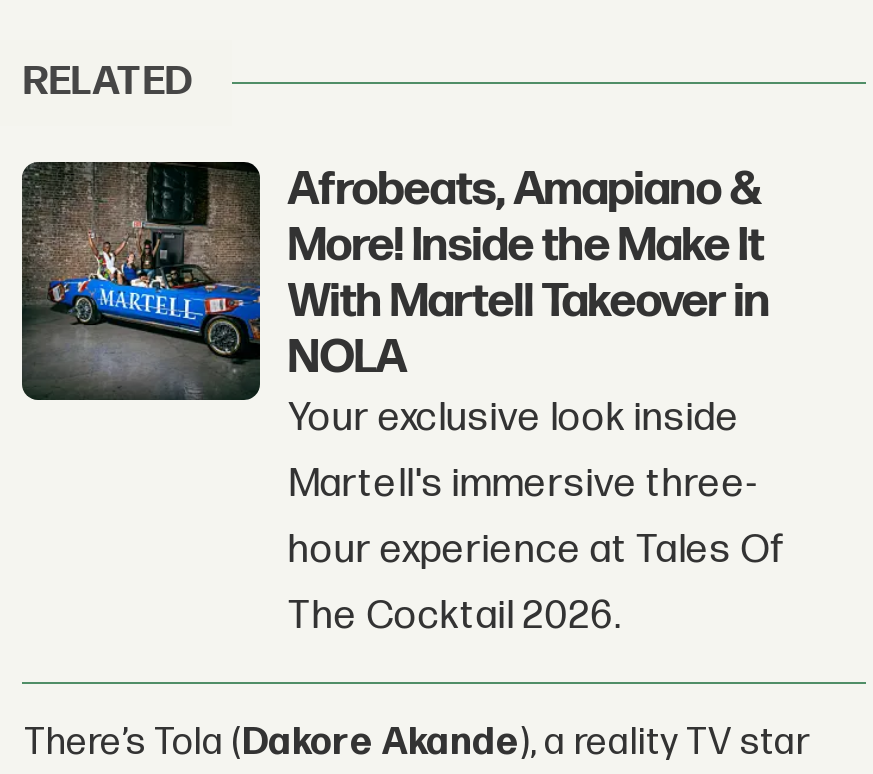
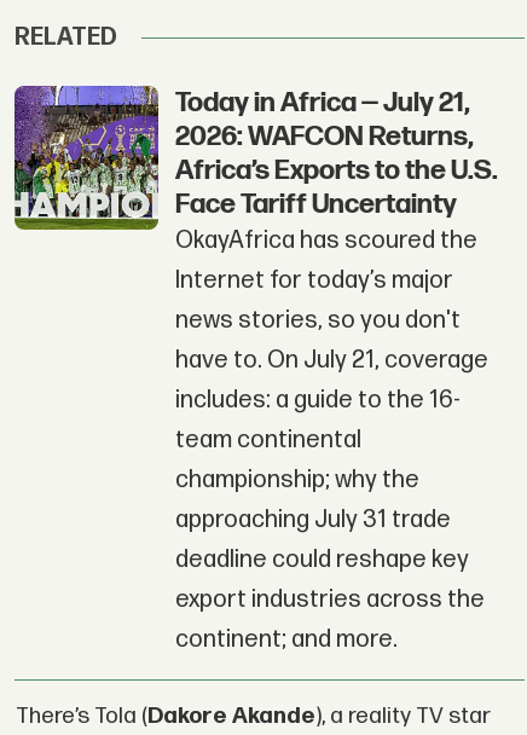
- [image]
- Afrobeats, Amapiano &
- More! Inside the Make It
- With Martell Takeover in
- NOLA
- Your exclusive look inside
- Martell's immersive three-
- hour experience at Tales Of
- The Cocktail 2026.
+ [image]
+ Today in Africa — July 21,
+ 2026: WAFCON Returns,
+ Africa’s Exports to the U.S.
+ Face Tariff Uncertainty
+ OkayAfrica has scoured the
+ Internet for today’s major
+ news stories, so you don't
+ have to. On July 21, coverage
+ includes: a guide to the 16-
+ team continental
+ championship; why the
+ approaching July 31 trade
+ deadline could reshape key
+ export industries across the
+ continent; and more.
